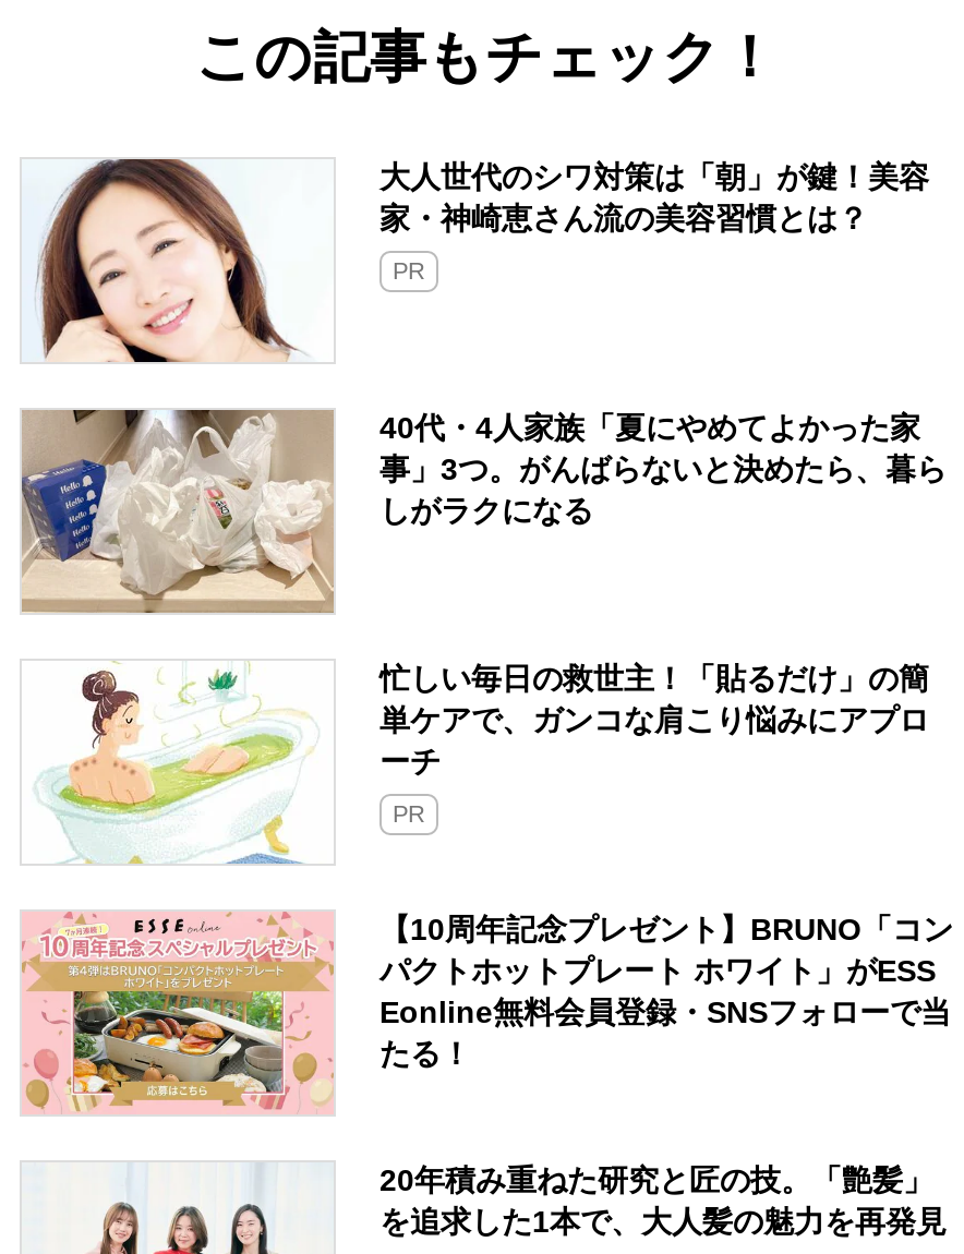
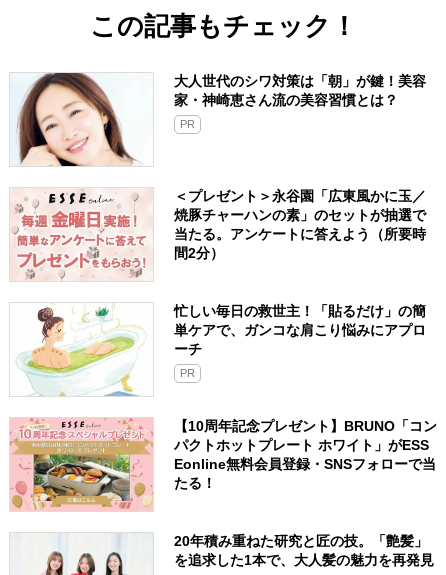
- [image]
- 40代・4人家族「夏にやめてよかった家
- 事」3つ。がんばらないと決めたら、暮ら
- しがラクになる
+ [image]
+ ＜プレゼント＞永谷園「広東風かに玉／
+ 焼豚チャーハンの素」のセットが抽選で
+ 当たる。アンケートに答えよう（所要時
+ 間2分）
